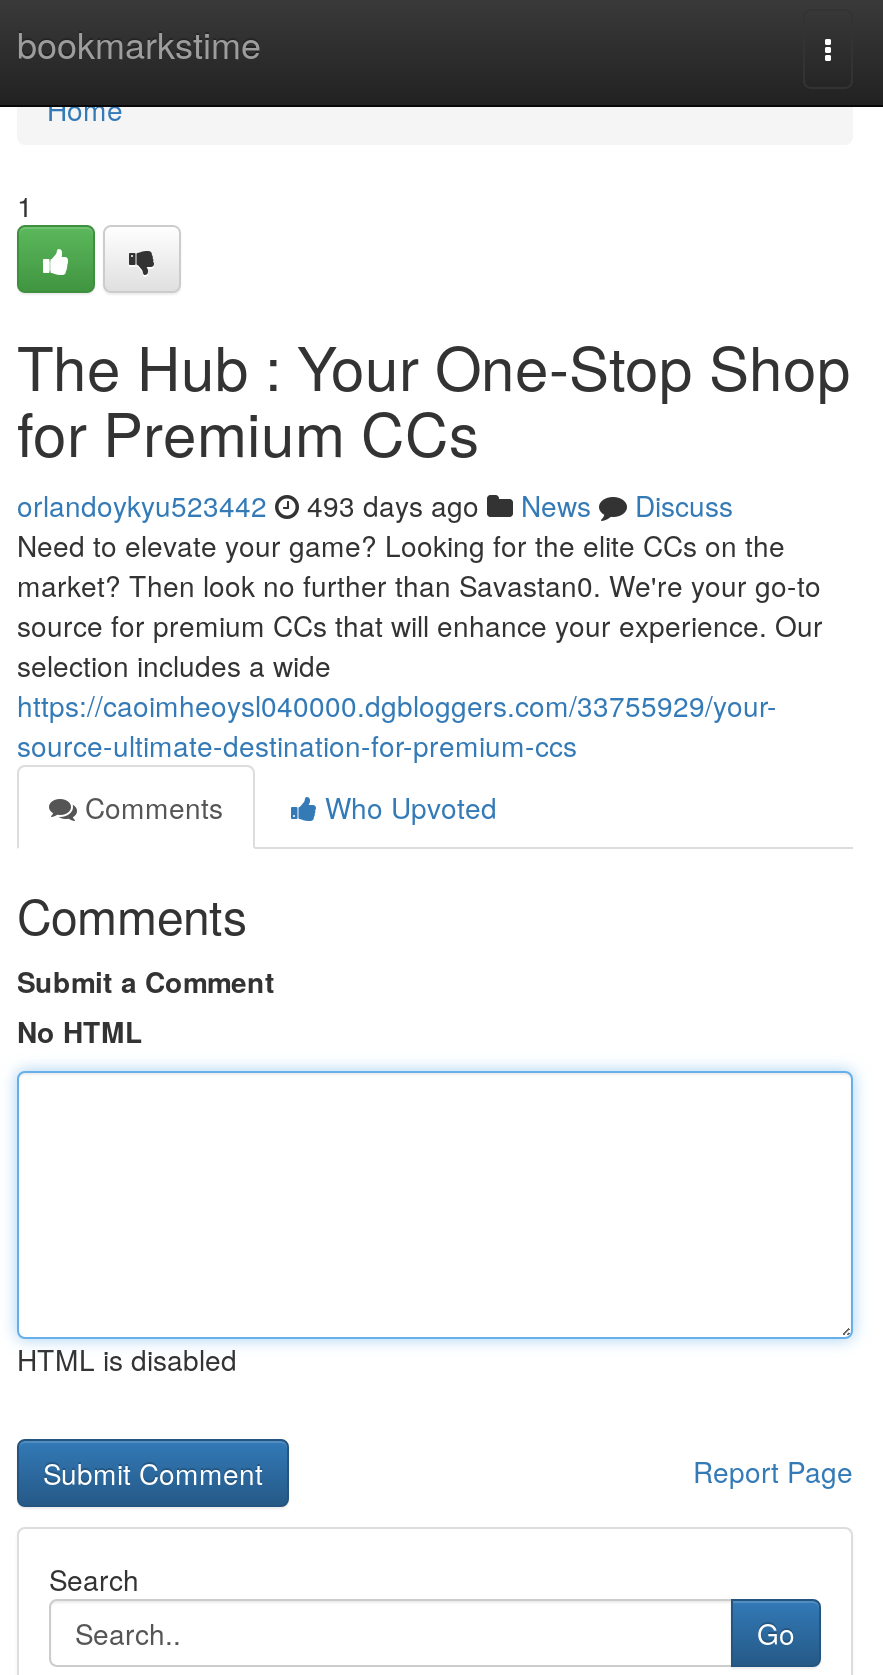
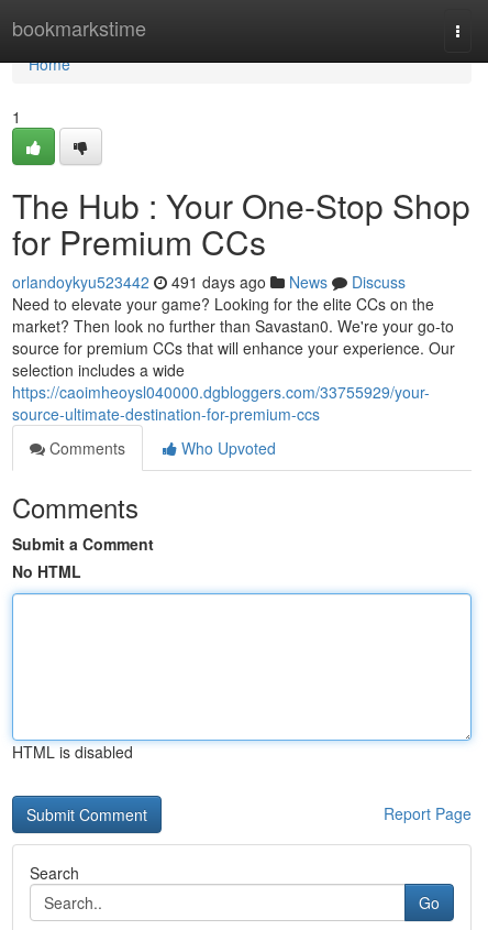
- orlandoykyu523442 493 days ago News Discuss
+ orlandoykyu523442 491 days ago News Discuss
